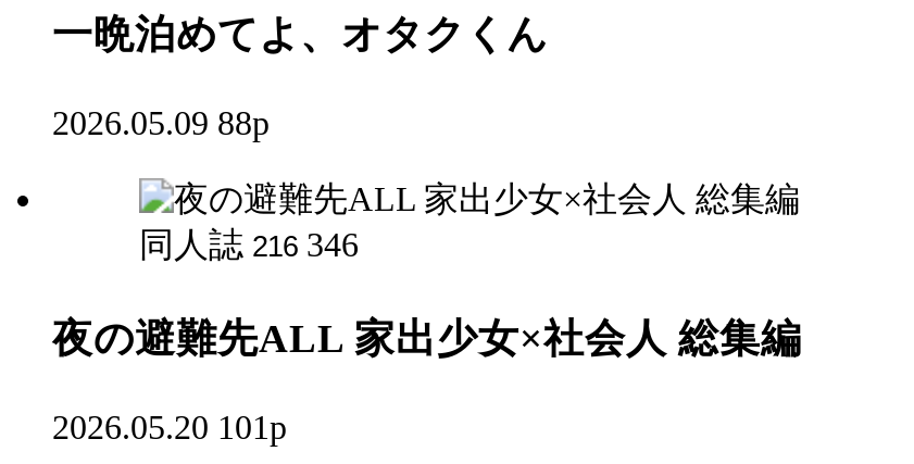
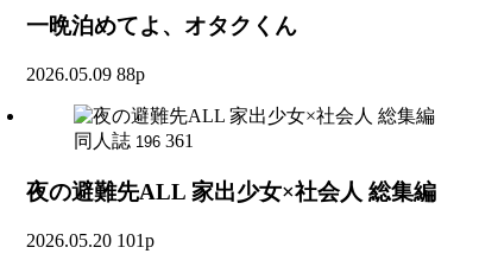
- 同人誌 216 346
+ 同人誌 196 361
